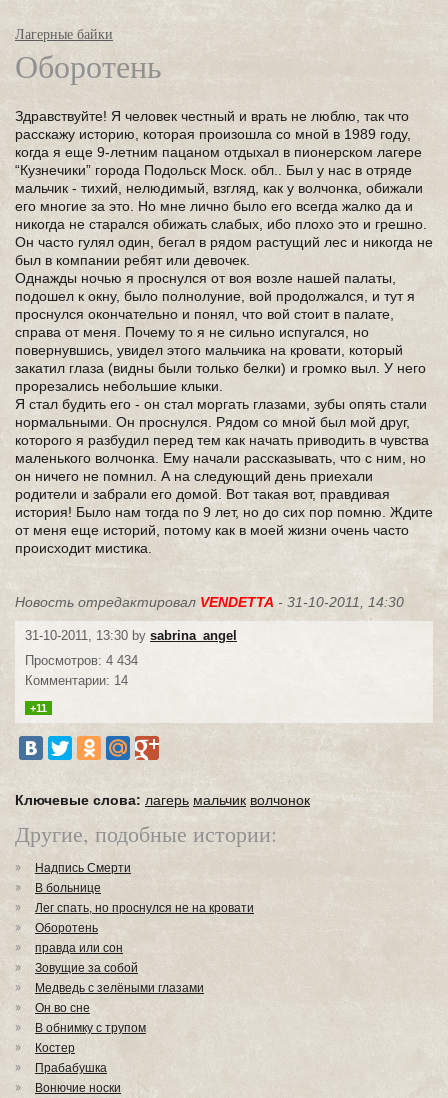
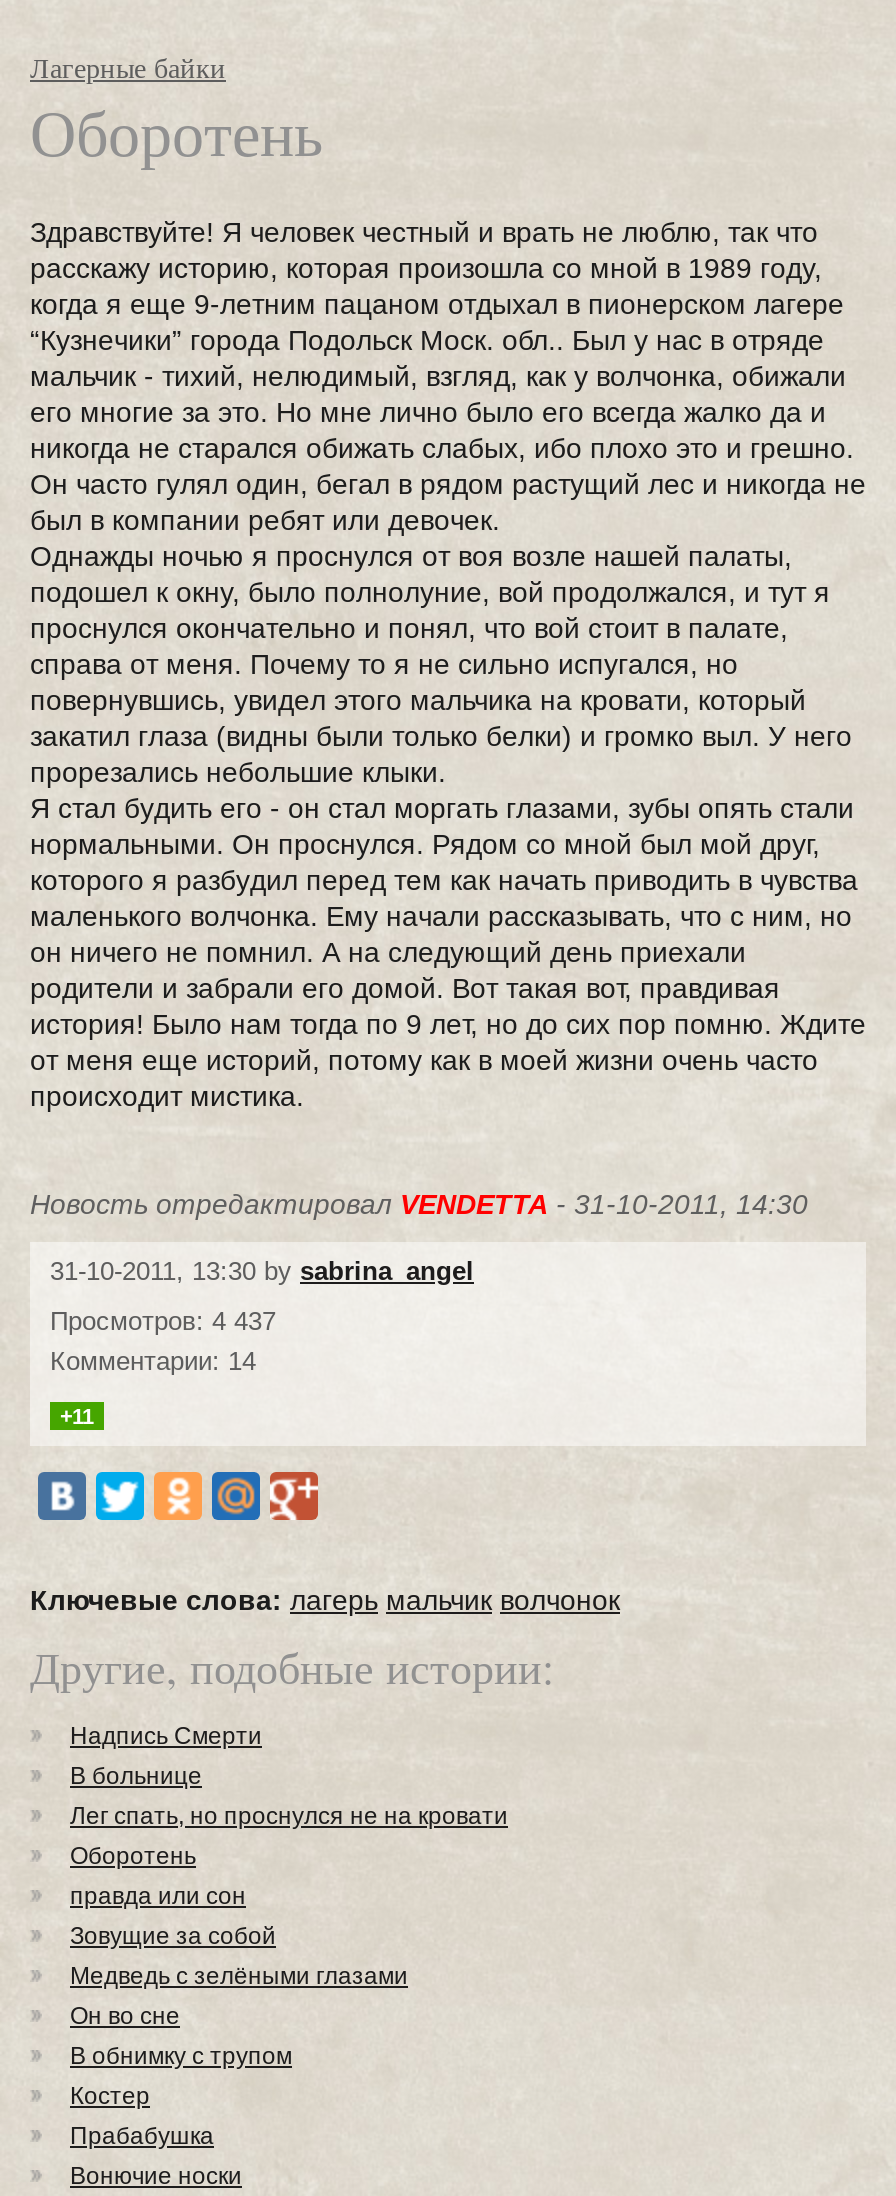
- Просмотров: 4 434
+ Просмотров: 4 437
